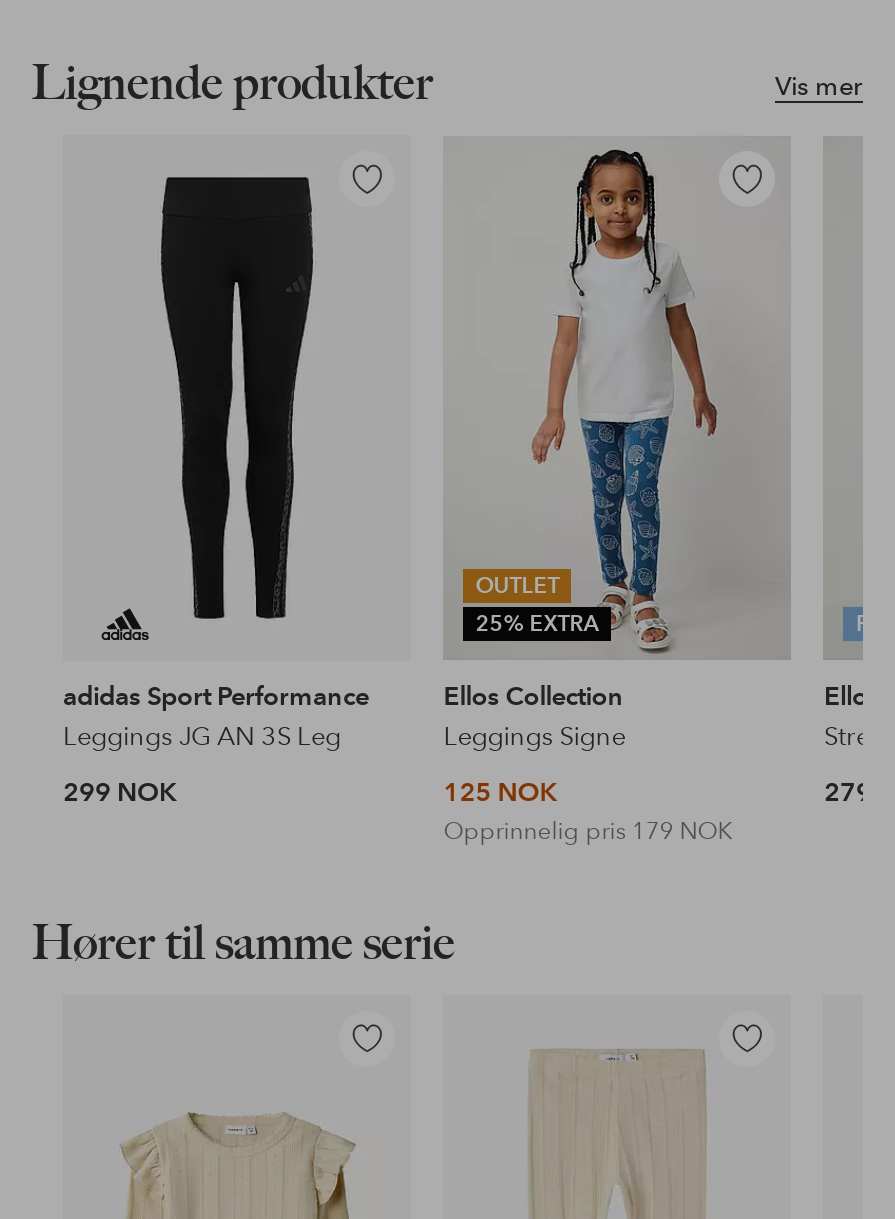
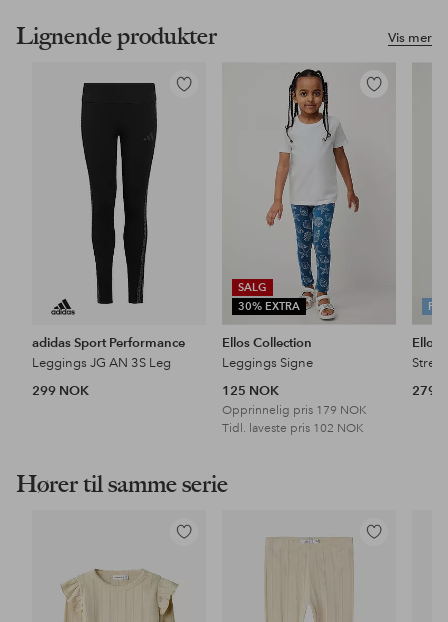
- OUTLET
- 25% EXTRA
+ SALG
+ 30% EXTRA

+ Tidl. laveste pris 102 NOK
